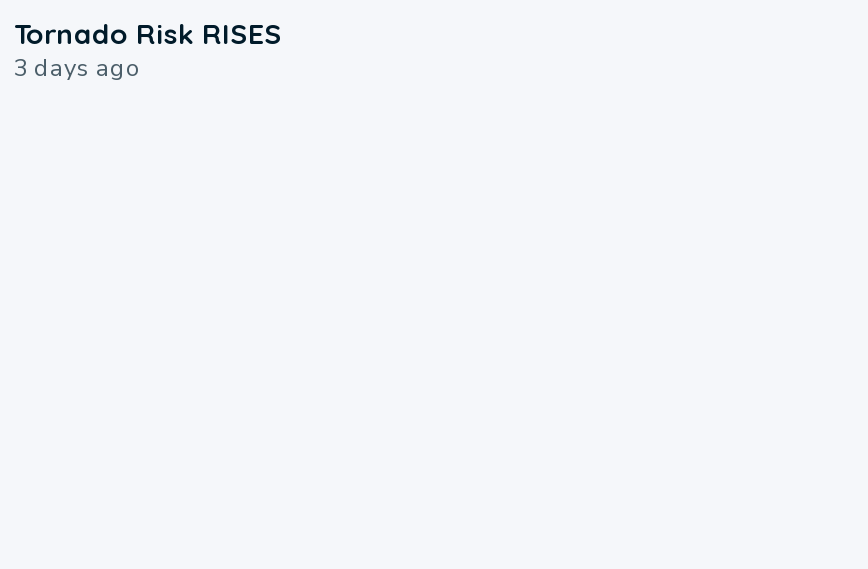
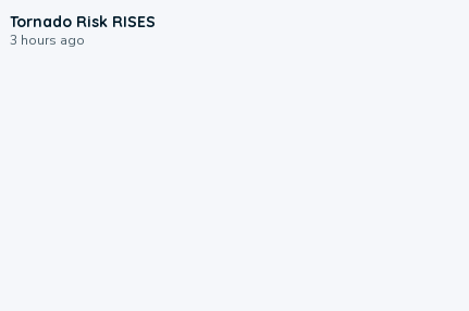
- 3 days ago
+ 3 hours ago
